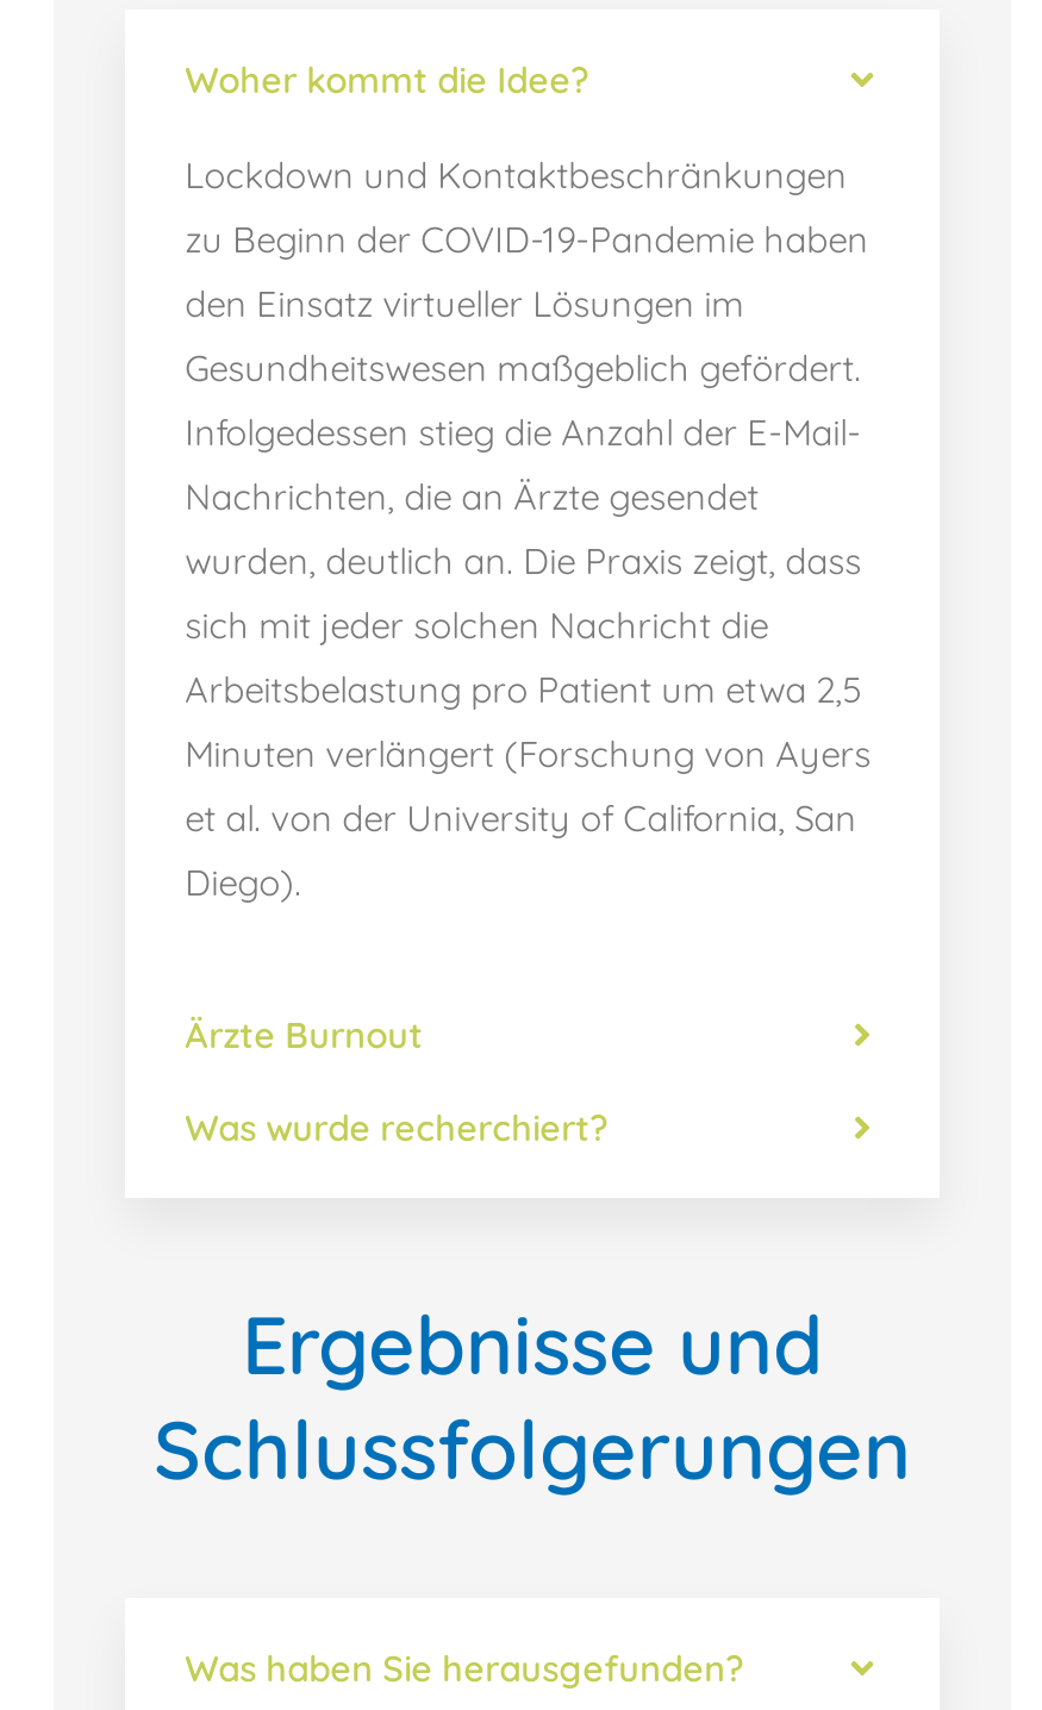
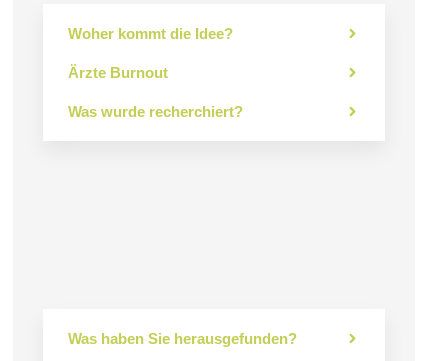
- Lockdown und Kontaktbeschränkungen
- zu Beginn der COVID-19-Pandemie haben
- den Einsatz virtueller Lösungen im
- Gesundheitswesen maßgeblich gefördert.
- Infolgedessen stieg die Anzahl der E-Mail-
- Nachrichten, die an Ärzte gesendet
- wurden, deutlich an. Die Praxis zeigt, dass
- sich mit jeder solchen Nachricht die
- Arbeitsbelastung pro Patient um etwa 2,5
- Minuten verlängert (Forschung von Ayers
- et al. von der University of California, San
- Diego).

- Ergebnisse und
- Schlussfolgerungen
